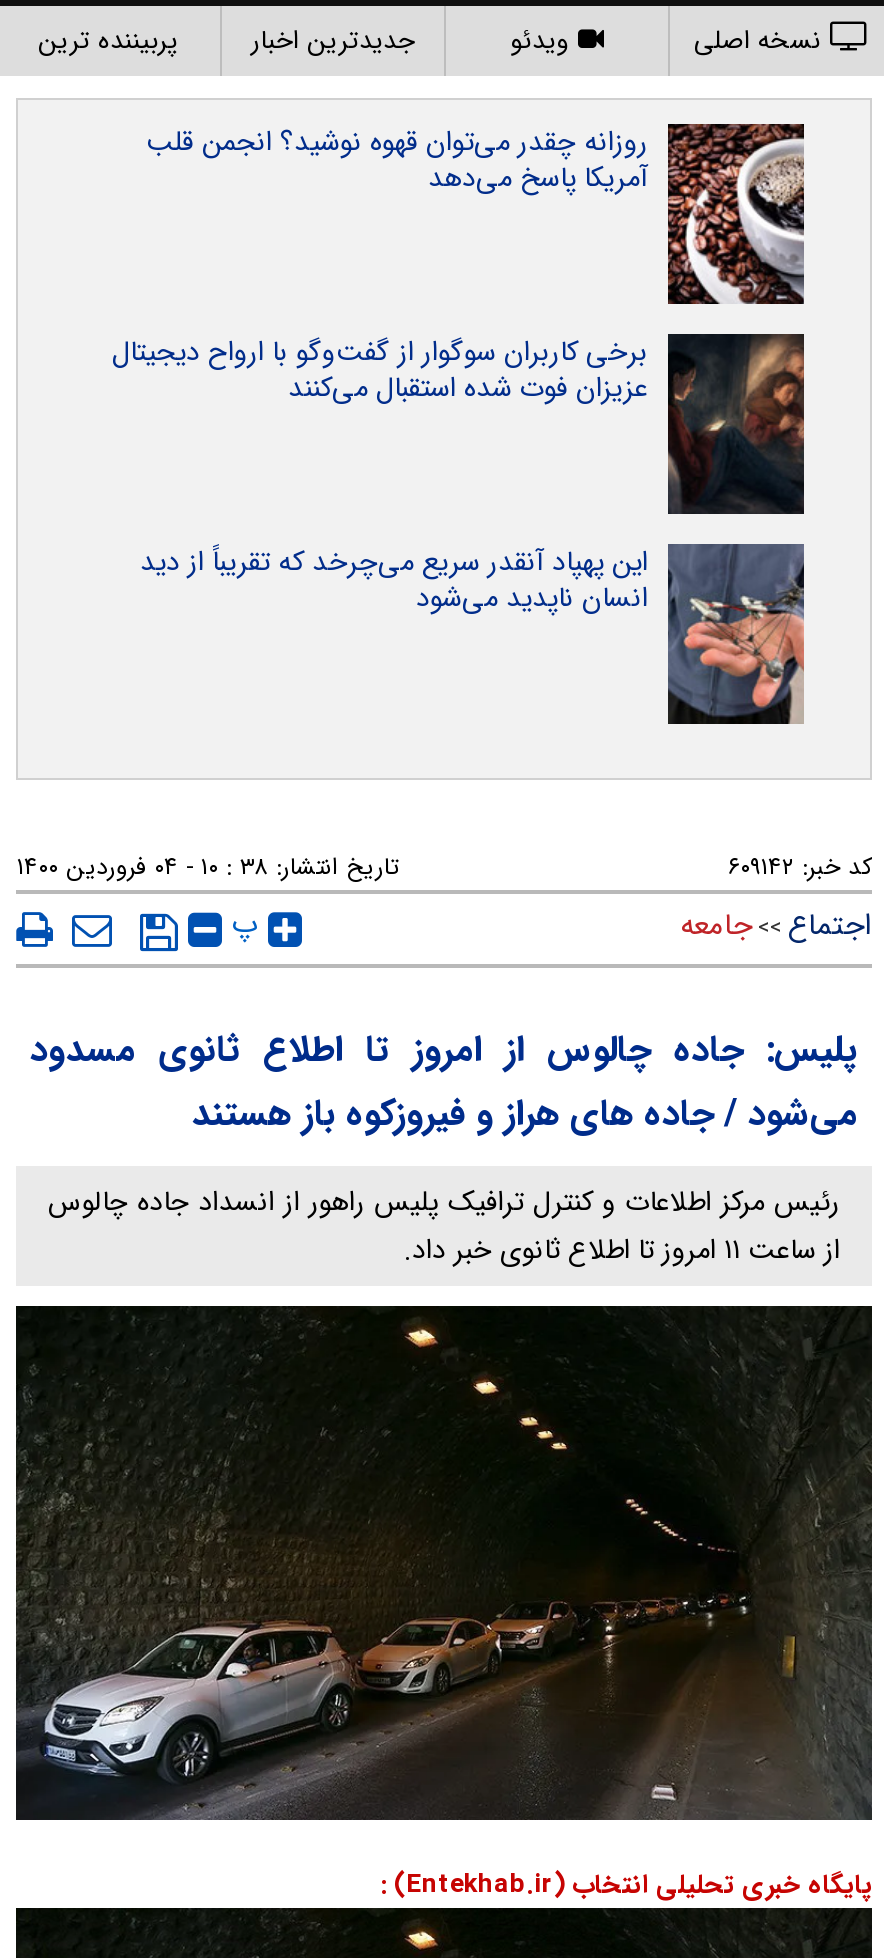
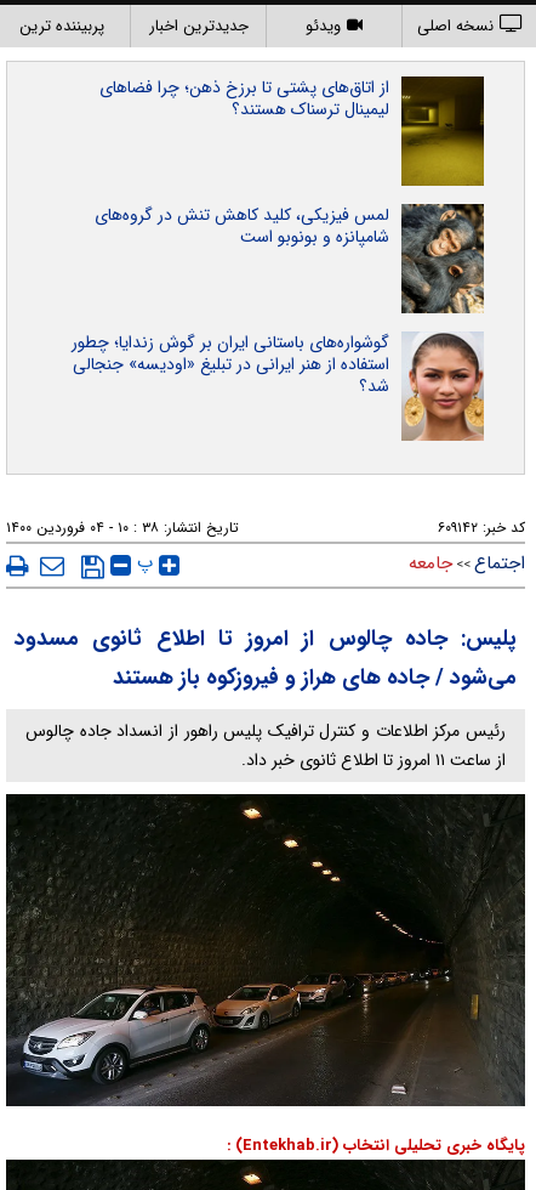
- [image]
- روزانه چقدر می‌توان قهوه نوشید؟ انجمن قلب
- آمریکا پاسخ می‌دهد
+ [image]
+ از اتاق‌های پشتی تا برزخ ذهن؛ چرا فضاهای
+ لیمینال ترسناک هستند؟

- [image]
- برخی کاربران سوگوار از گفت‌وگو با ارواح دیجیتال
- عزیزان فوت شده استقبال می‌کنند
+ [image]
+ لمس فیزیکی، کلید کاهش تنش در گروه‌های
+ شامپانزه و بونوبو است

- [image]
- این پهپاد آنقدر سریع می‌چرخد که تقریباً از دید
- انسان ناپدید می‌شود
+ [image]
+ گوشواره‌های باستانی ایران بر گوش زندایا؛ چطور
+ استفاده از هنر ایرانی در تبلیغ «اودیسه» جنجالی
+ شد؟
